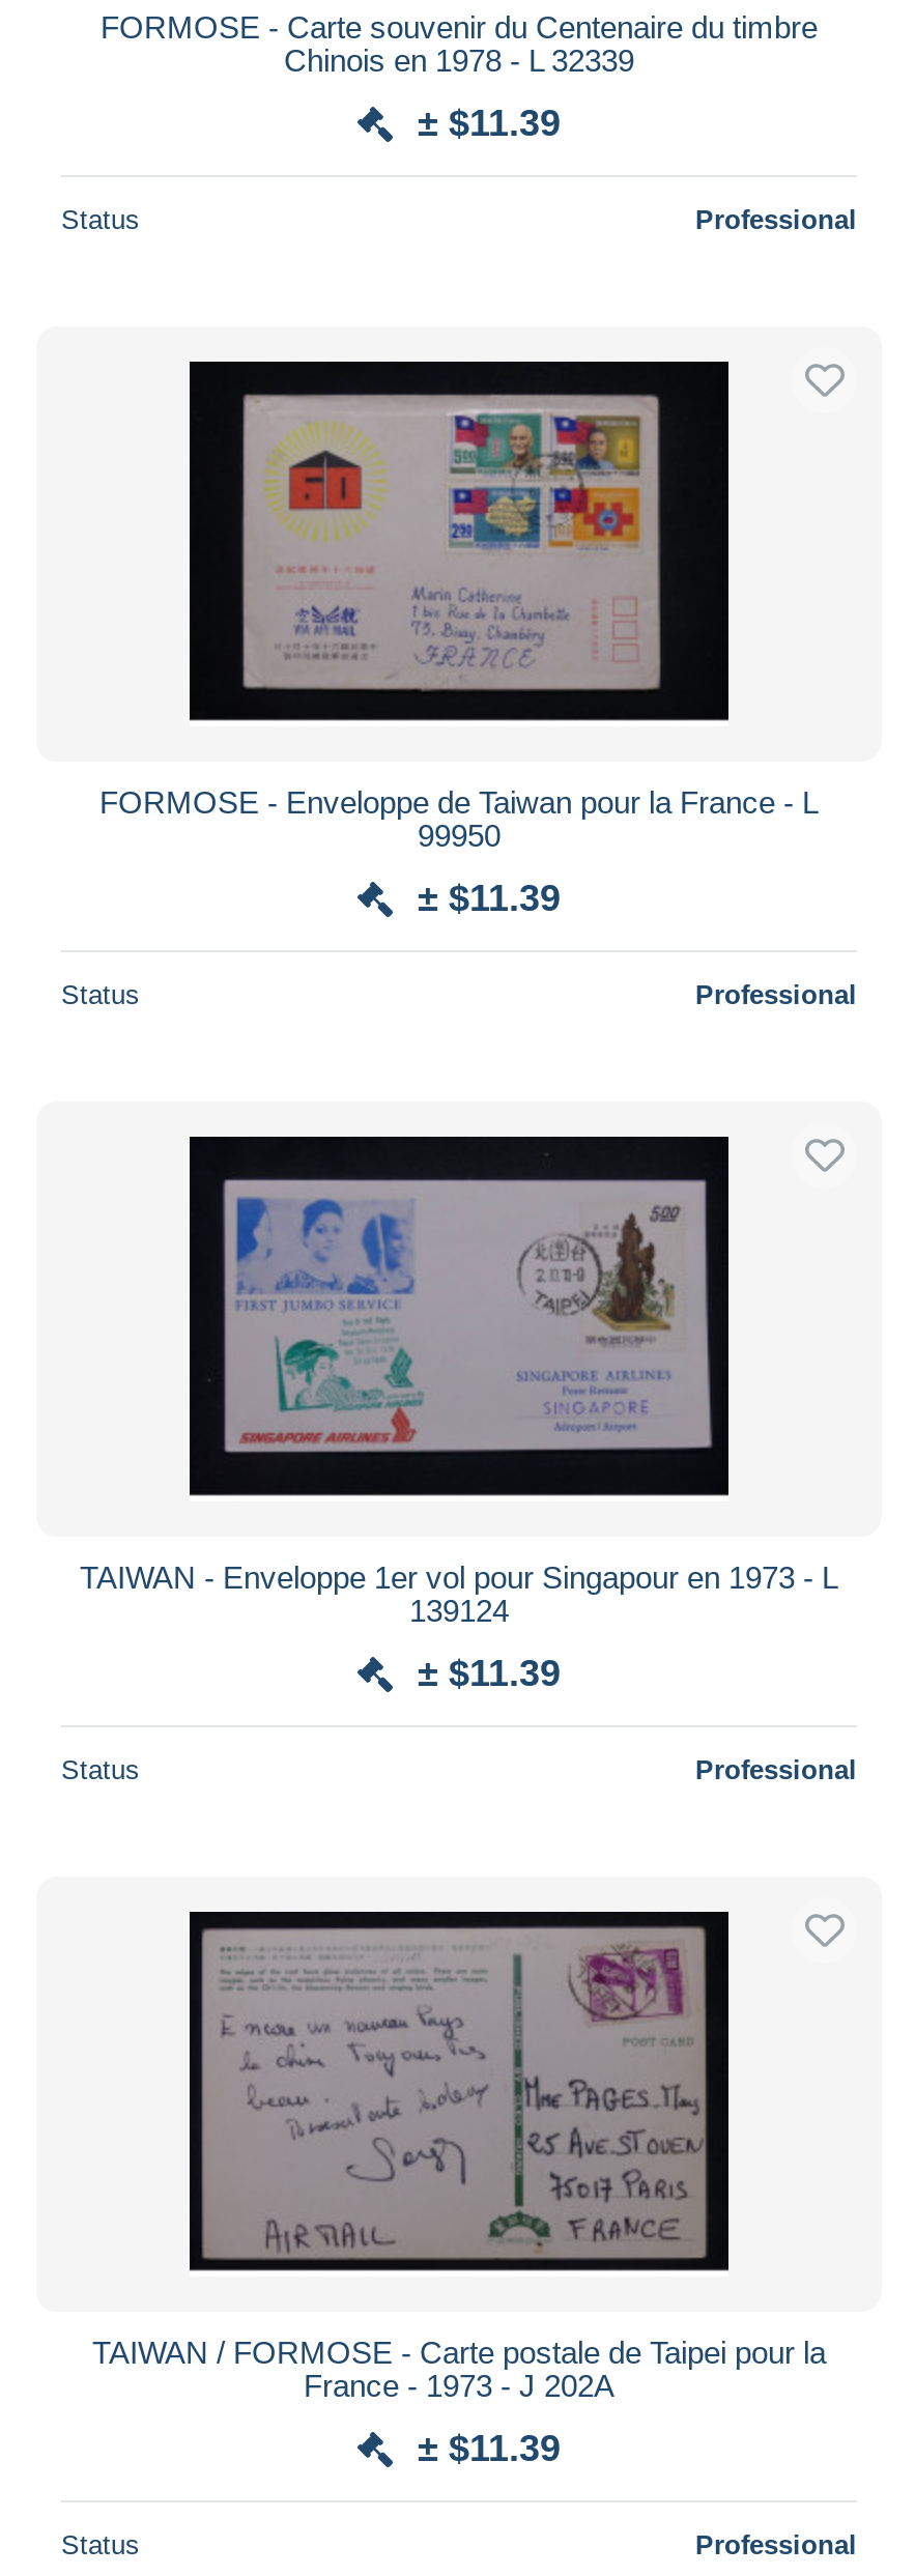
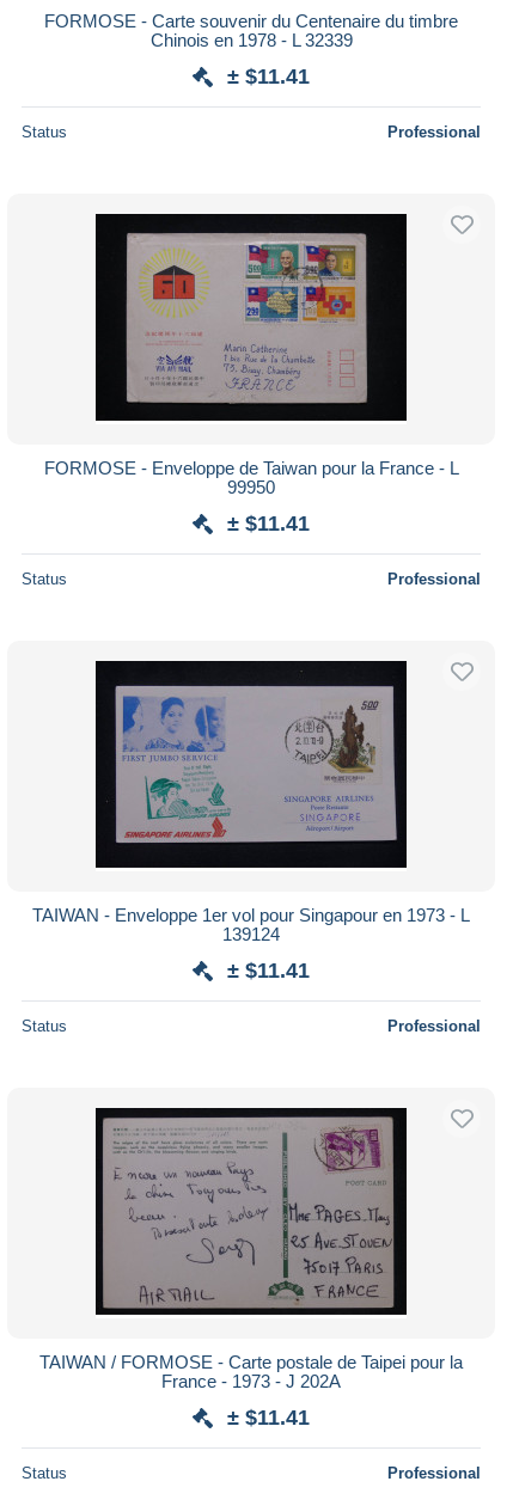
- ± $11.39
+ ± $11.41

- ± $11.39
+ ± $11.41

- ± $11.39
+ ± $11.41

- ± $11.39
+ ± $11.41
